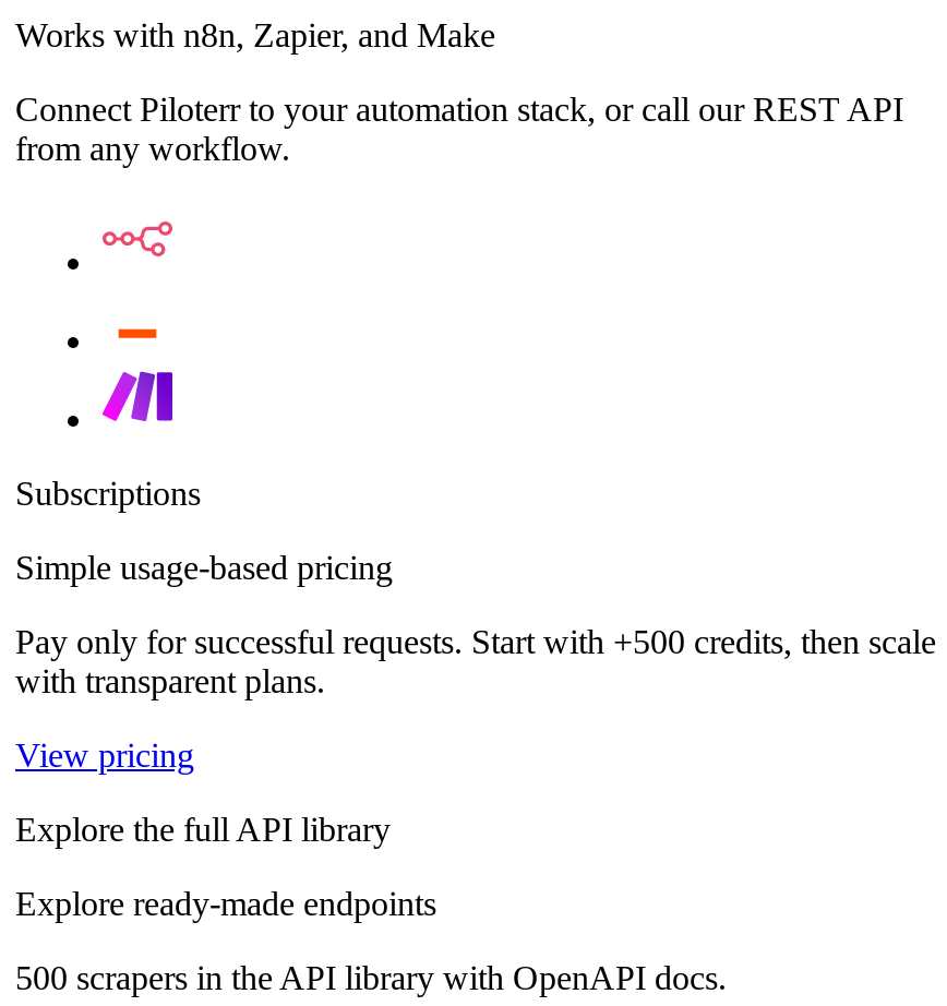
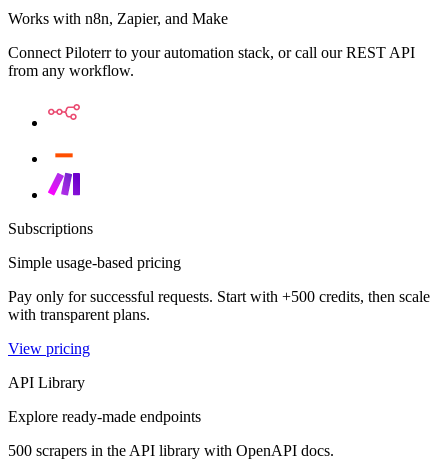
- Explore the full API library
+ API Library
